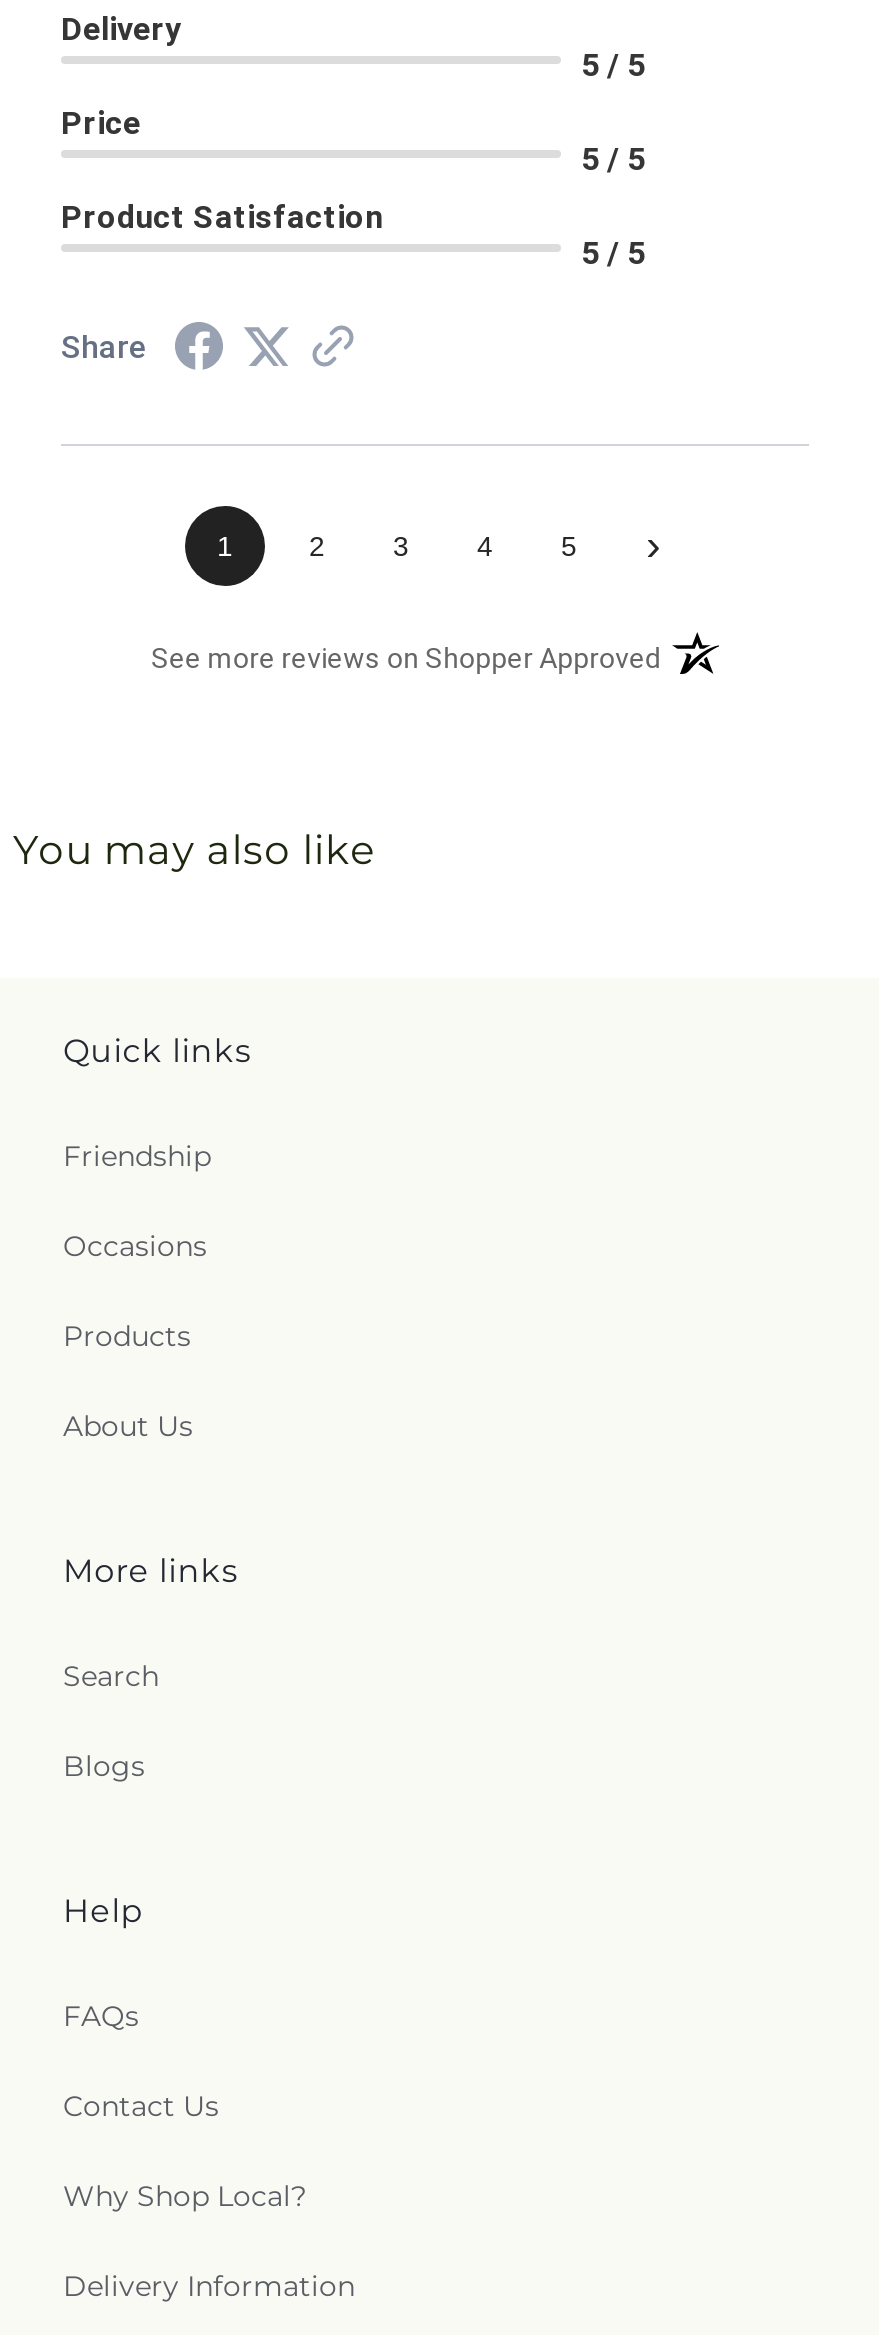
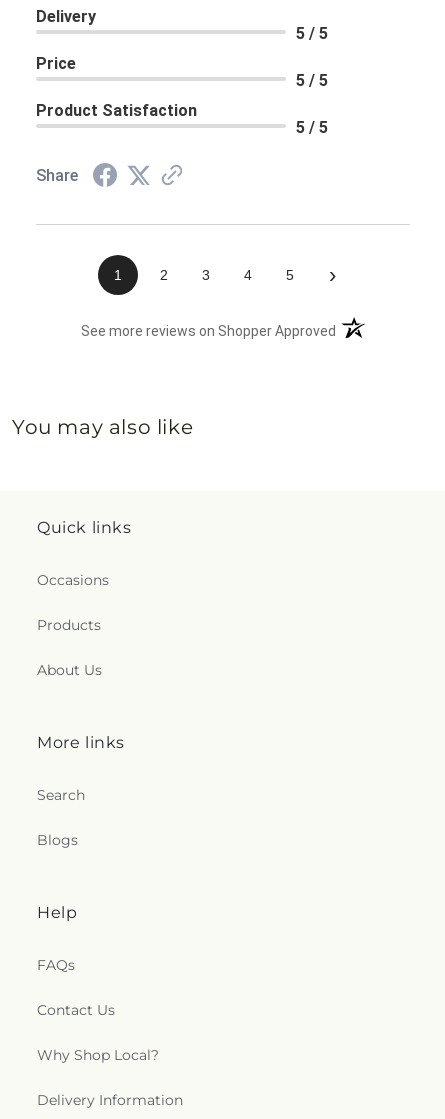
- Friendship
